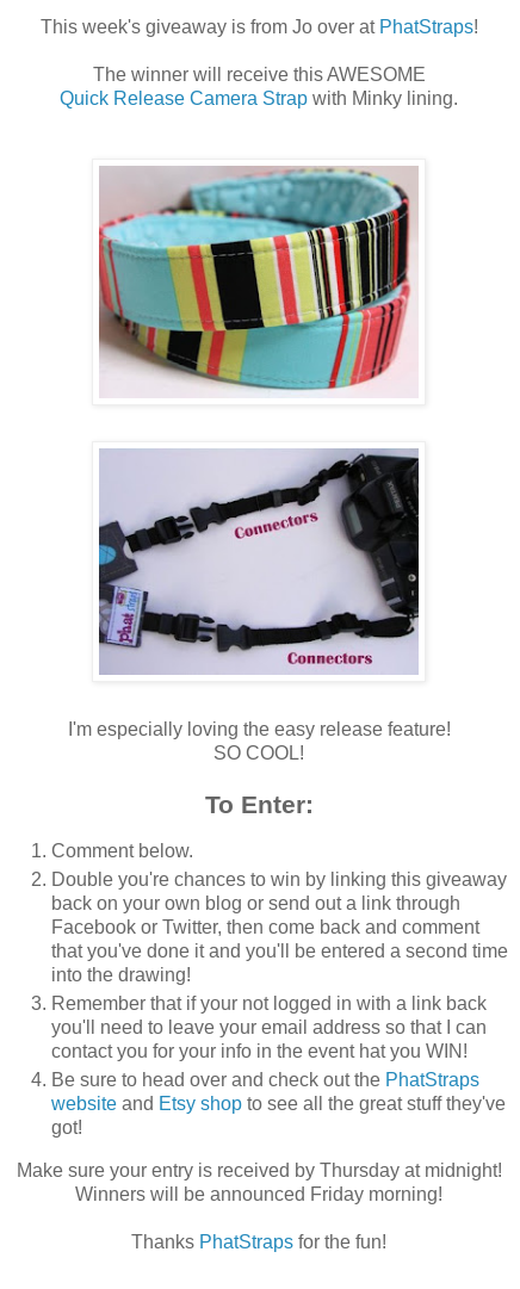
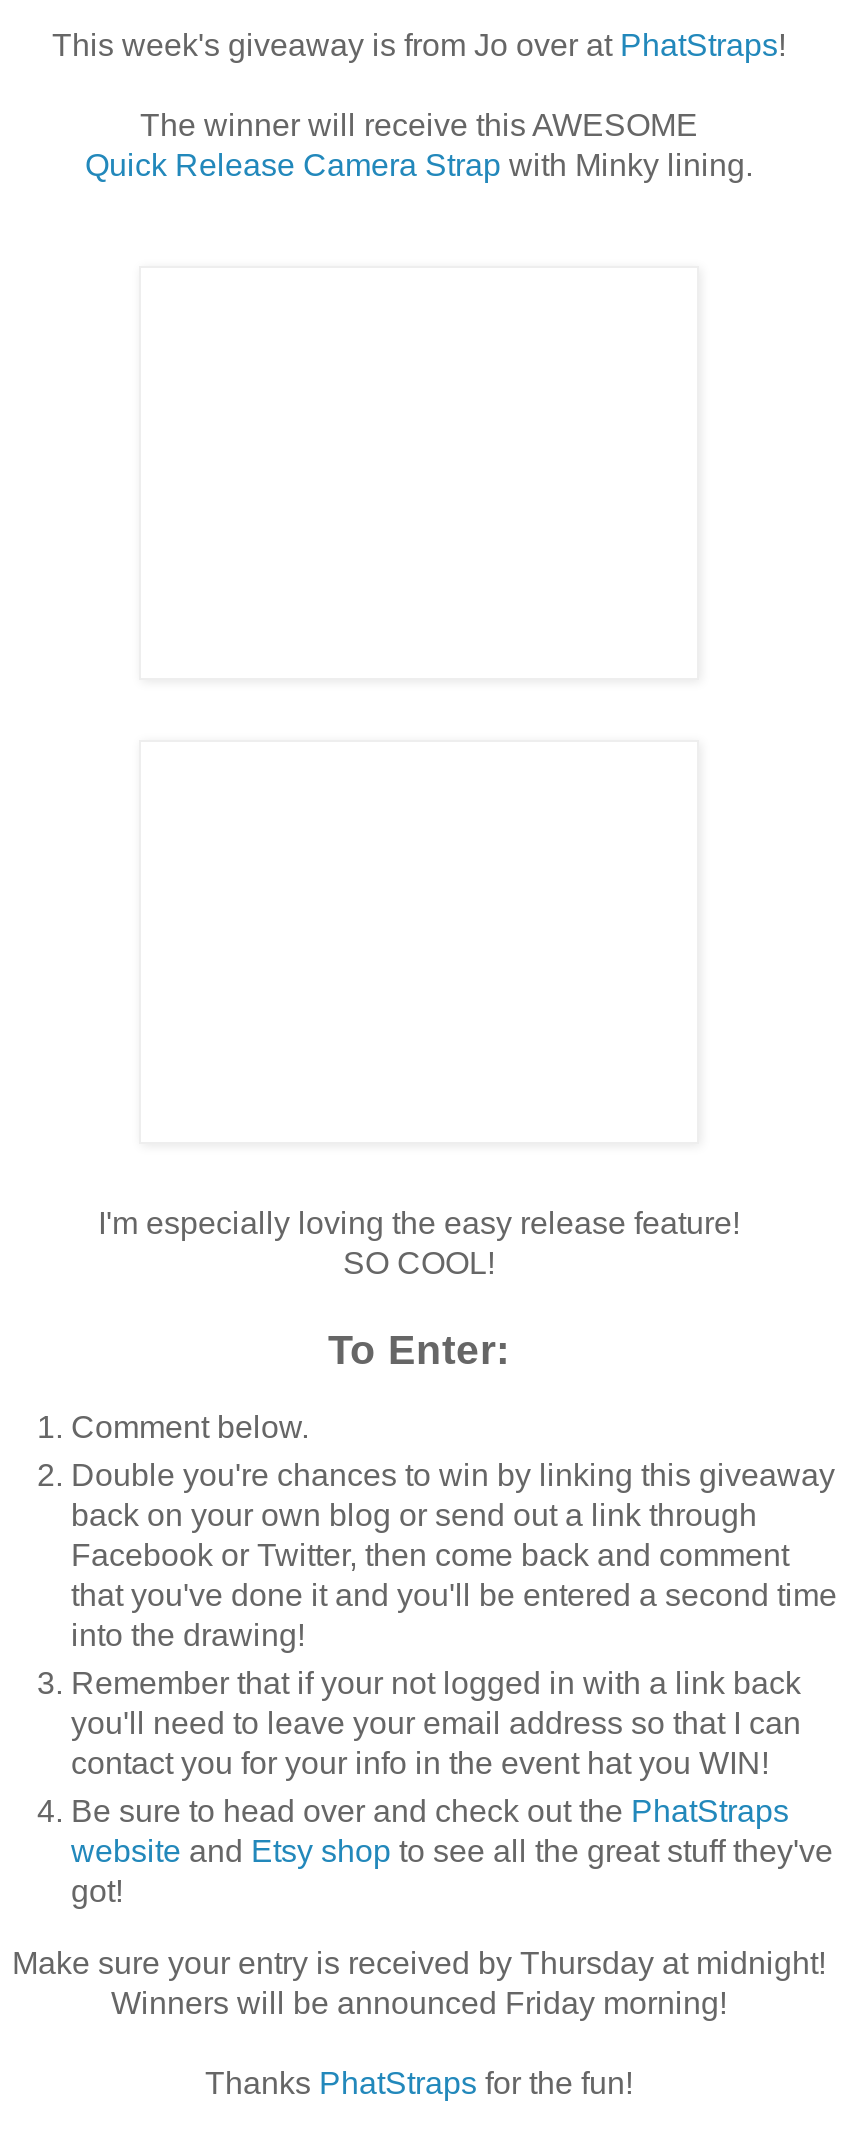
- [image]

- [image]
